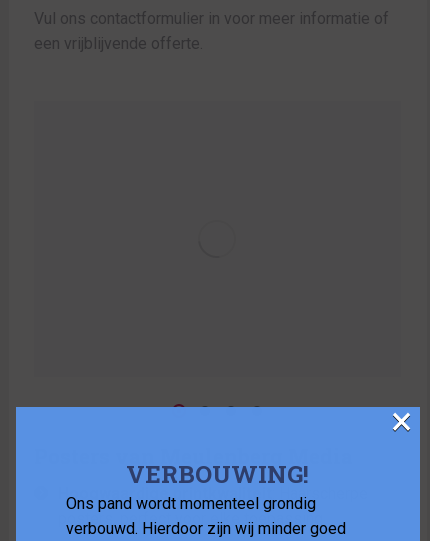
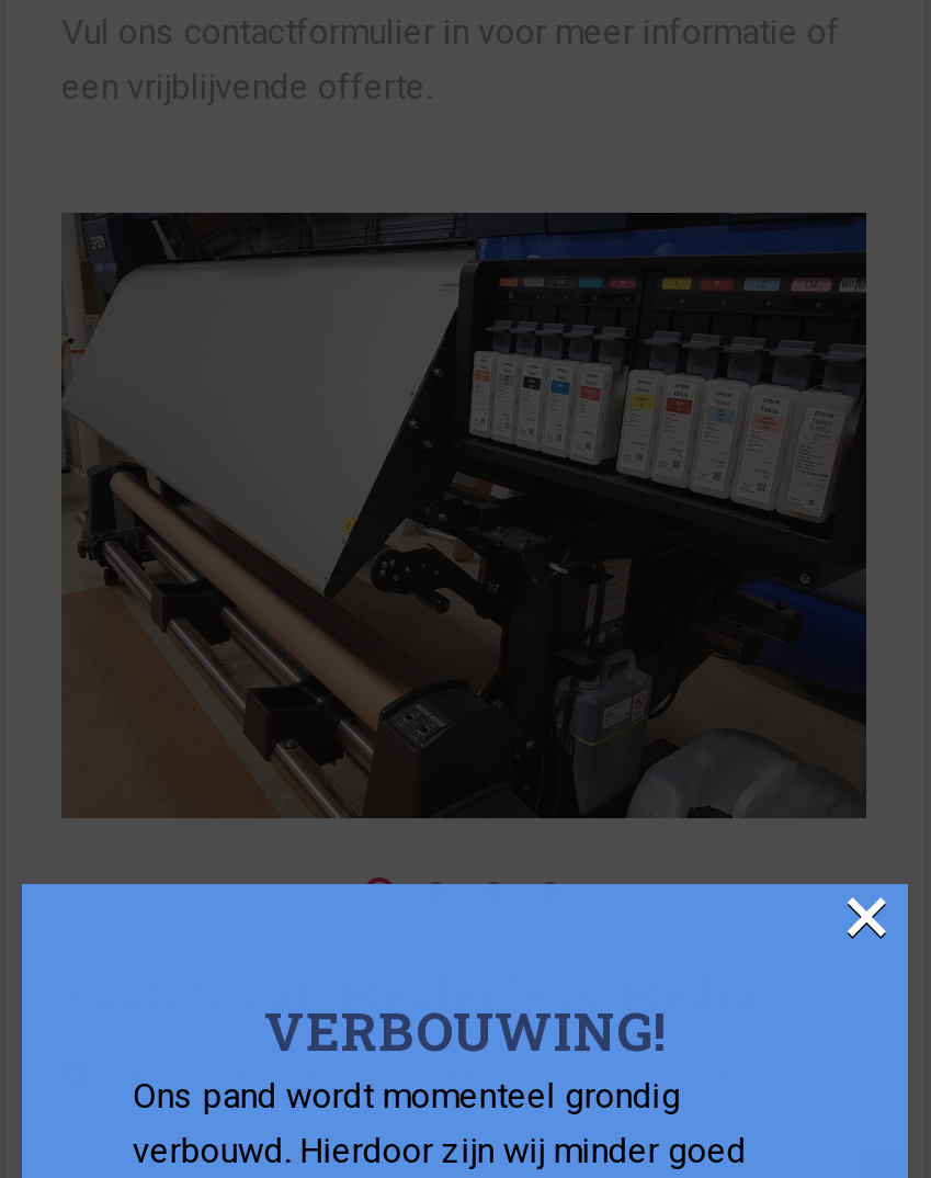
+ [image]
